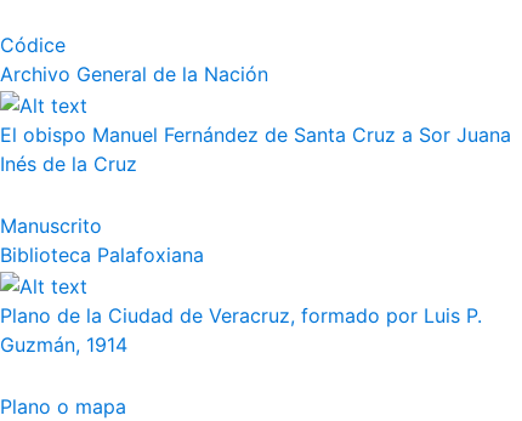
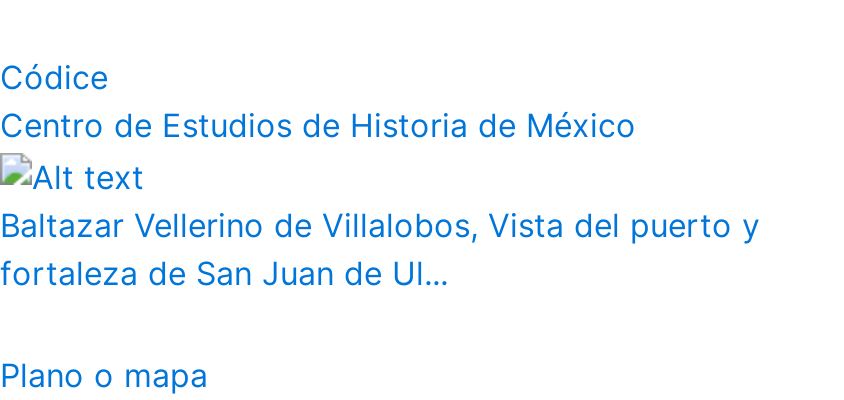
- Archivo General de la Nación
- El obispo Manuel Fernández de Santa Cruz a Sor Juana
- Inés de la Cruz
- Manuscrito
- Biblioteca Palafoxiana
- Plano de la Ciudad de Veracruz, formado por Luis P.
- Guzmán, 1914
+ Centro de Estudios de Historia de México
+ Baltazar Vellerino de Villalobos, Vista del puerto y
+ fortaleza de San Juan de Ul...
